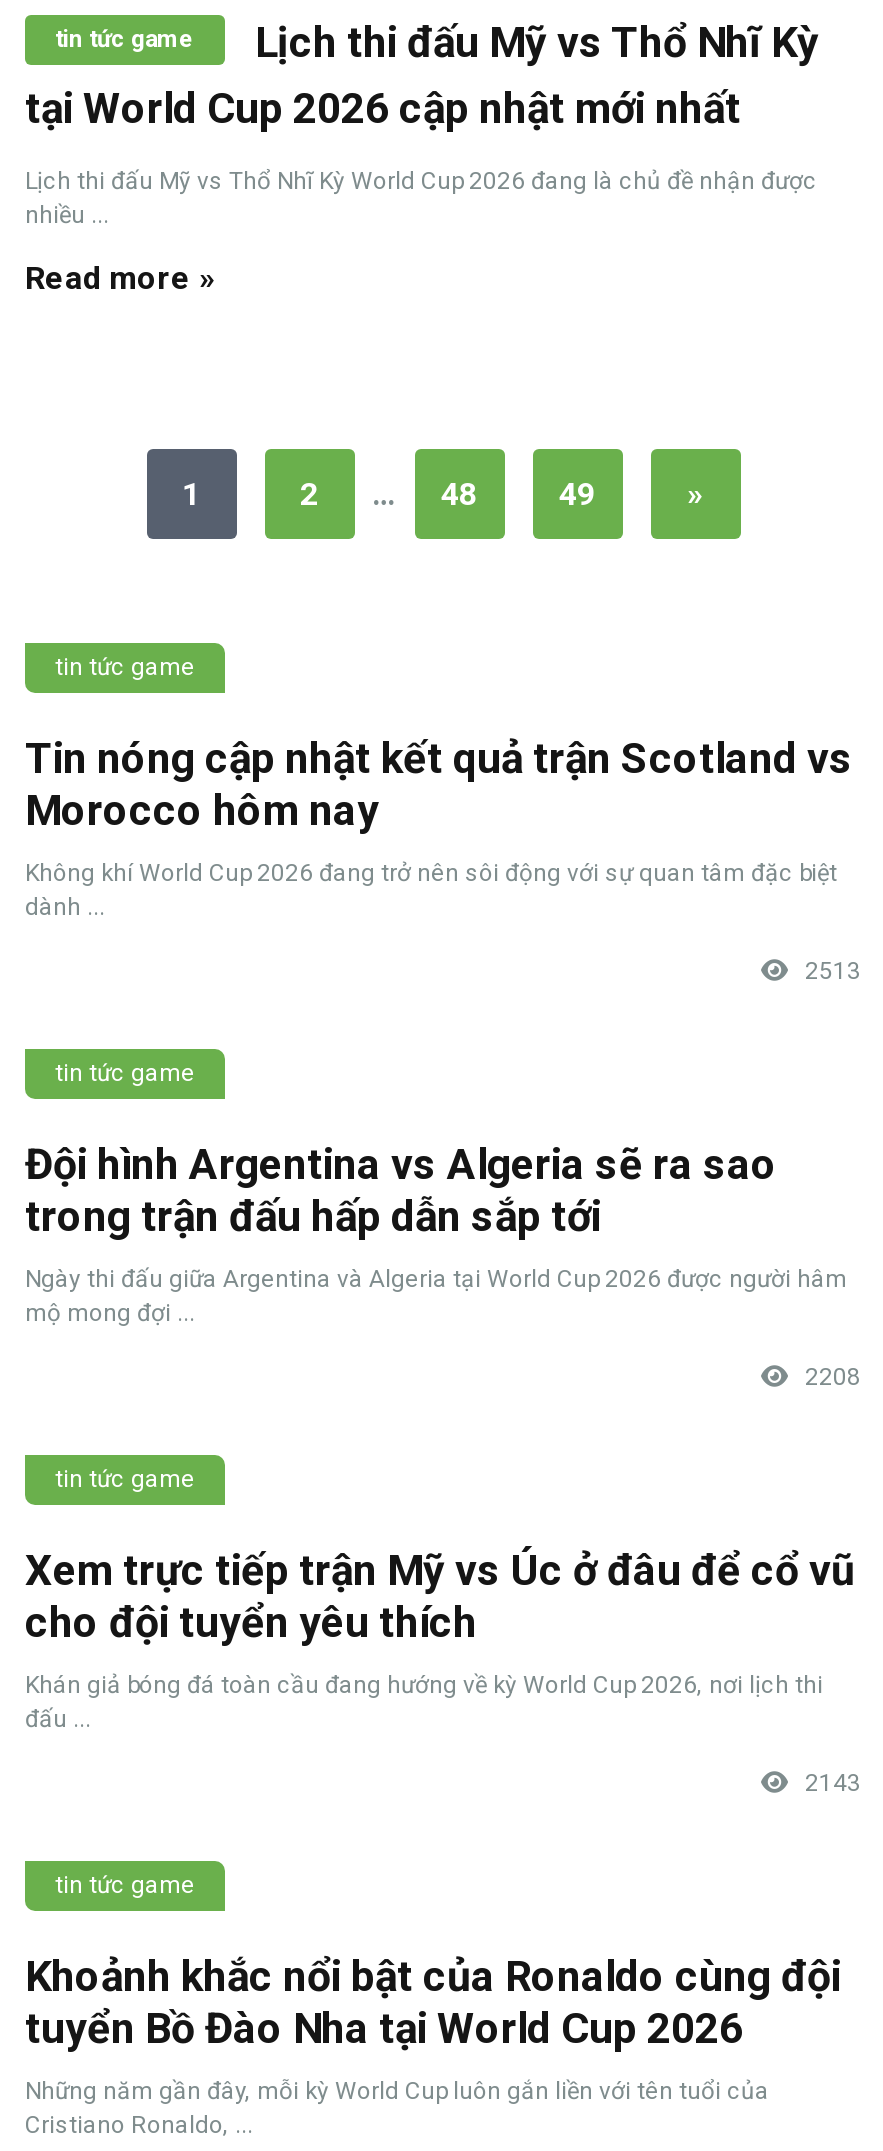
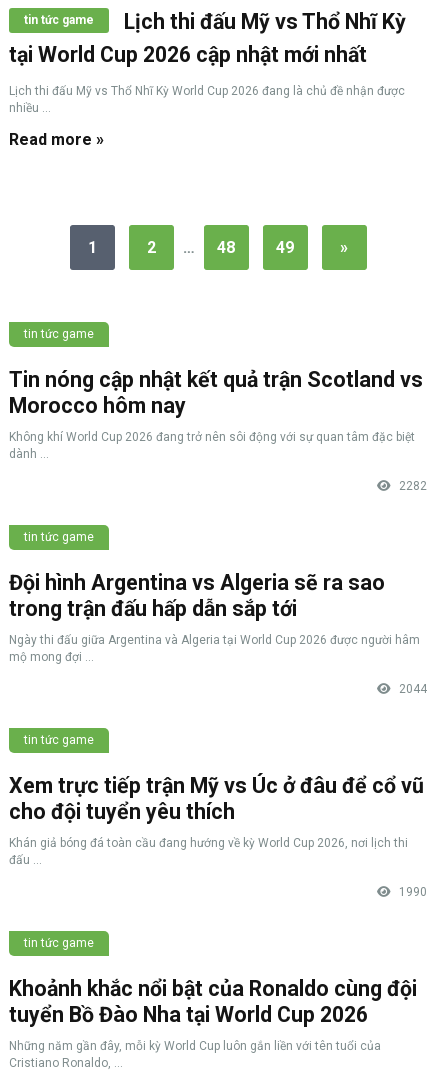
- 2513
+ 2282

- 2208
+ 2044

- 2143
+ 1990
